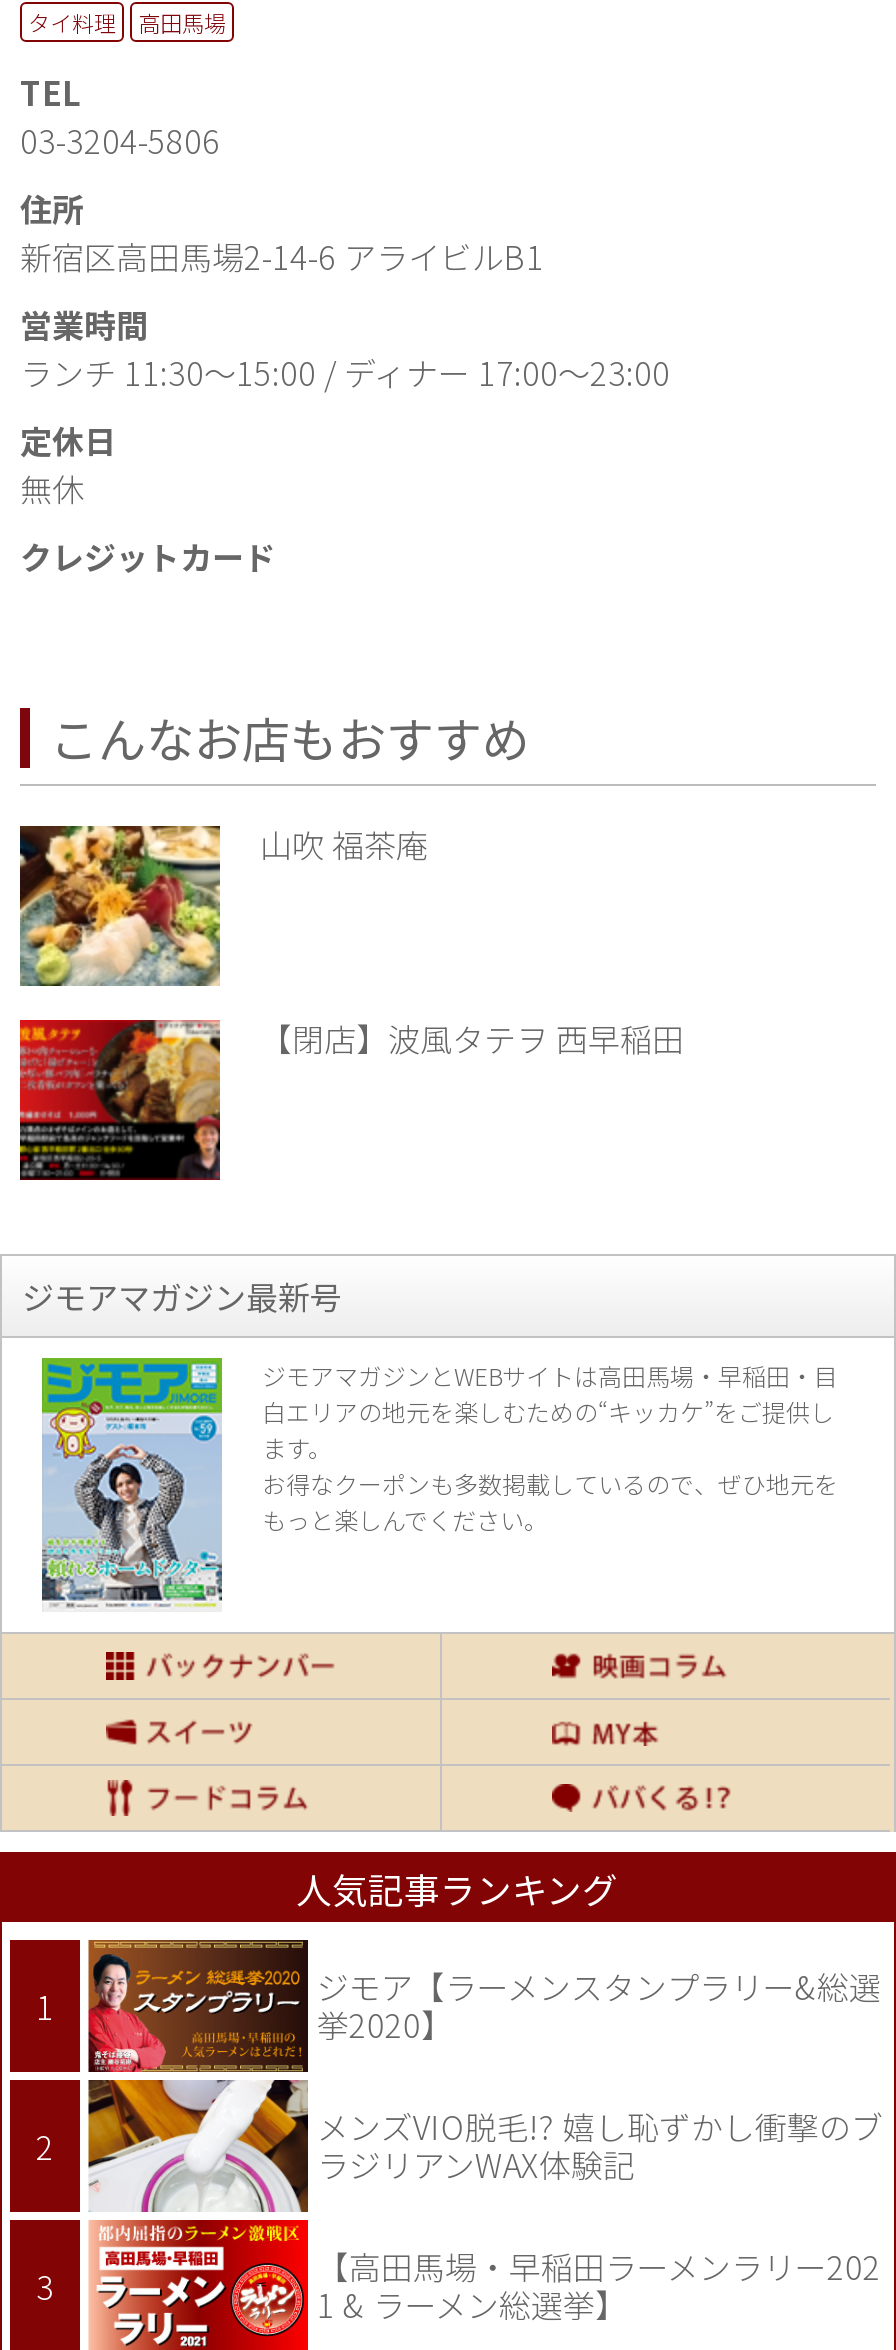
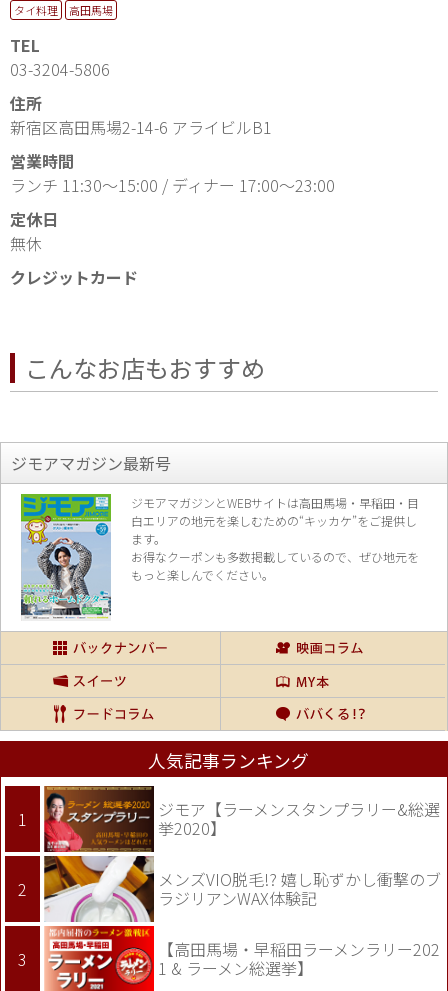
- [image]
- 山吹 福茶庵

- [image]
- 【閉店】波風タテヲ 西早稲田
